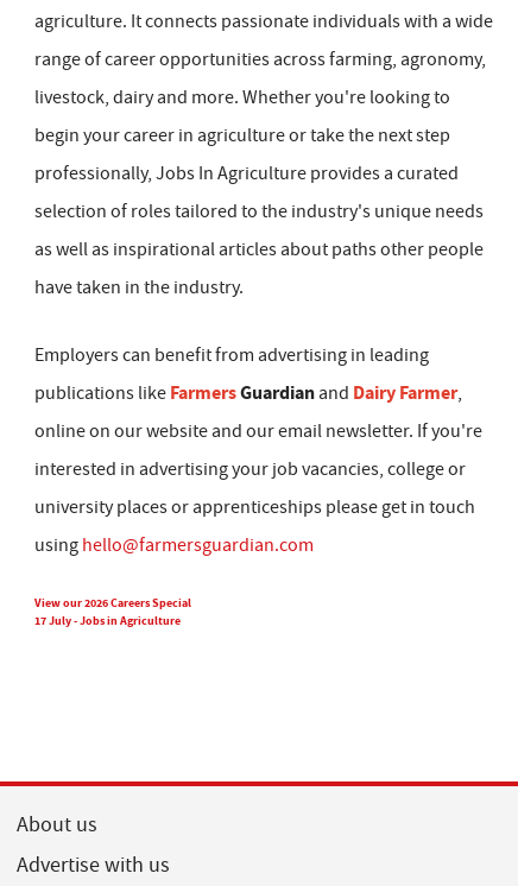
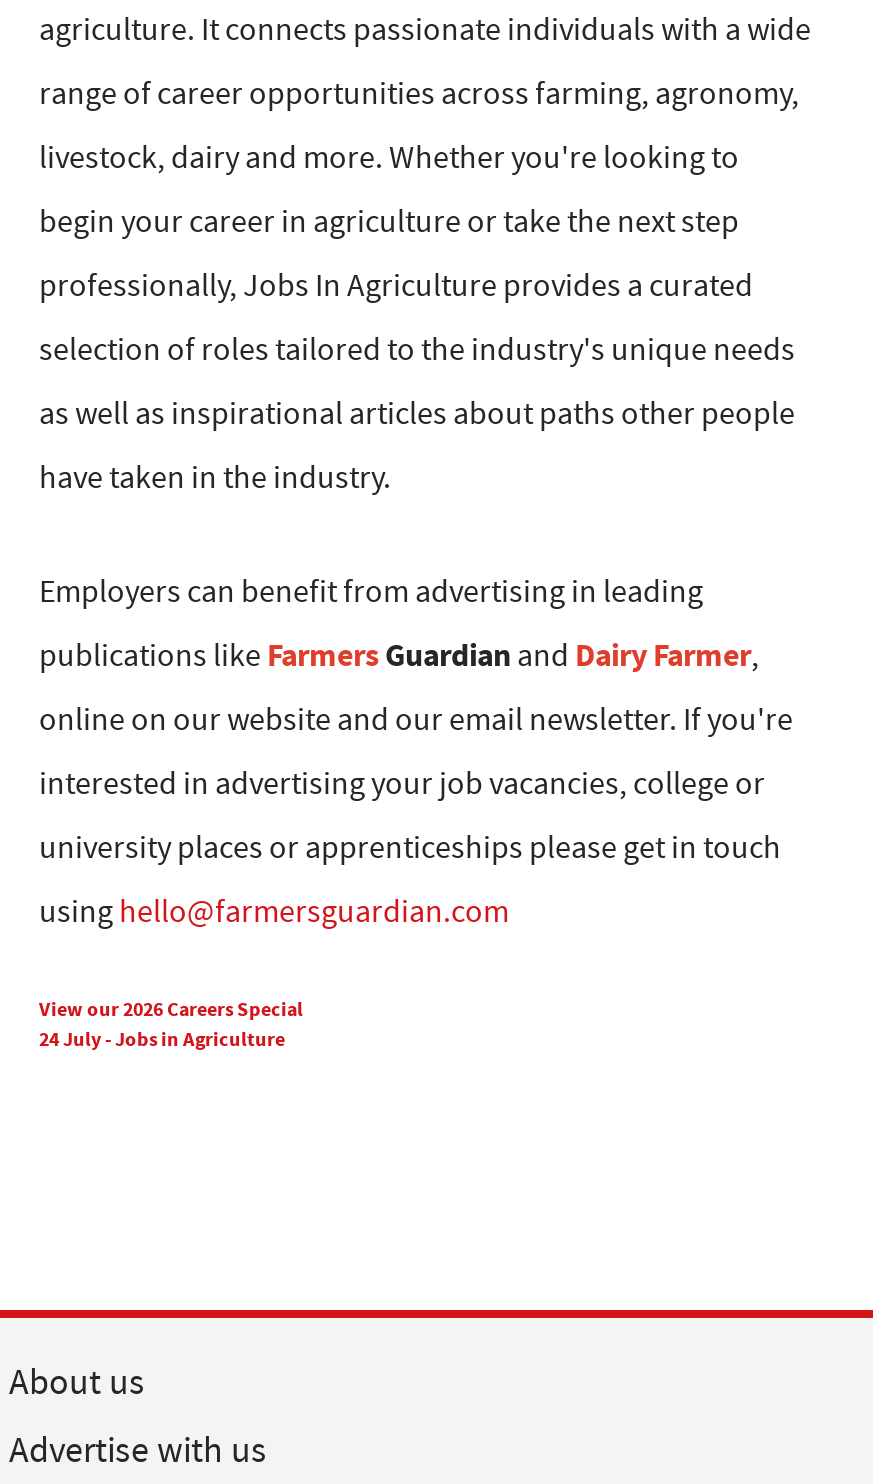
- 17 July - Jobs in Agriculture
+ 24 July - Jobs in Agriculture
